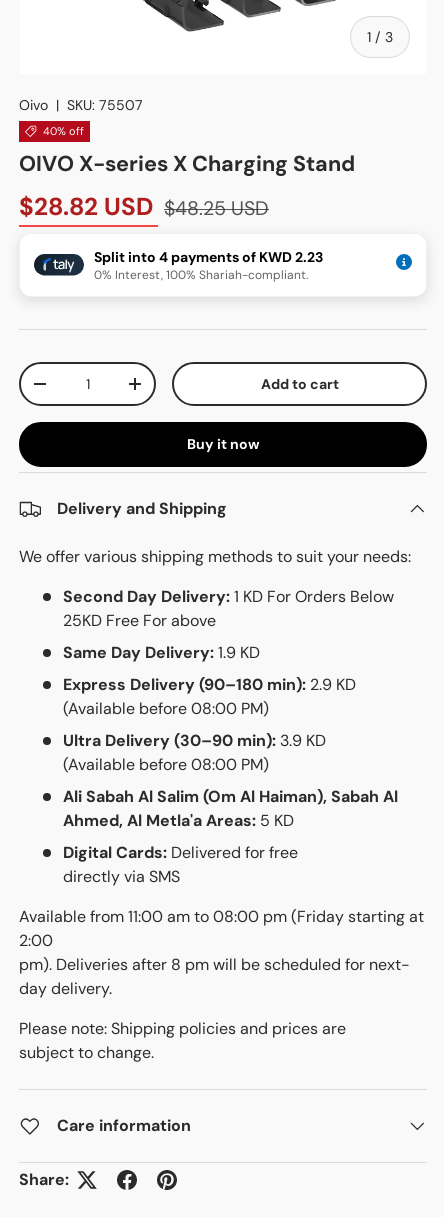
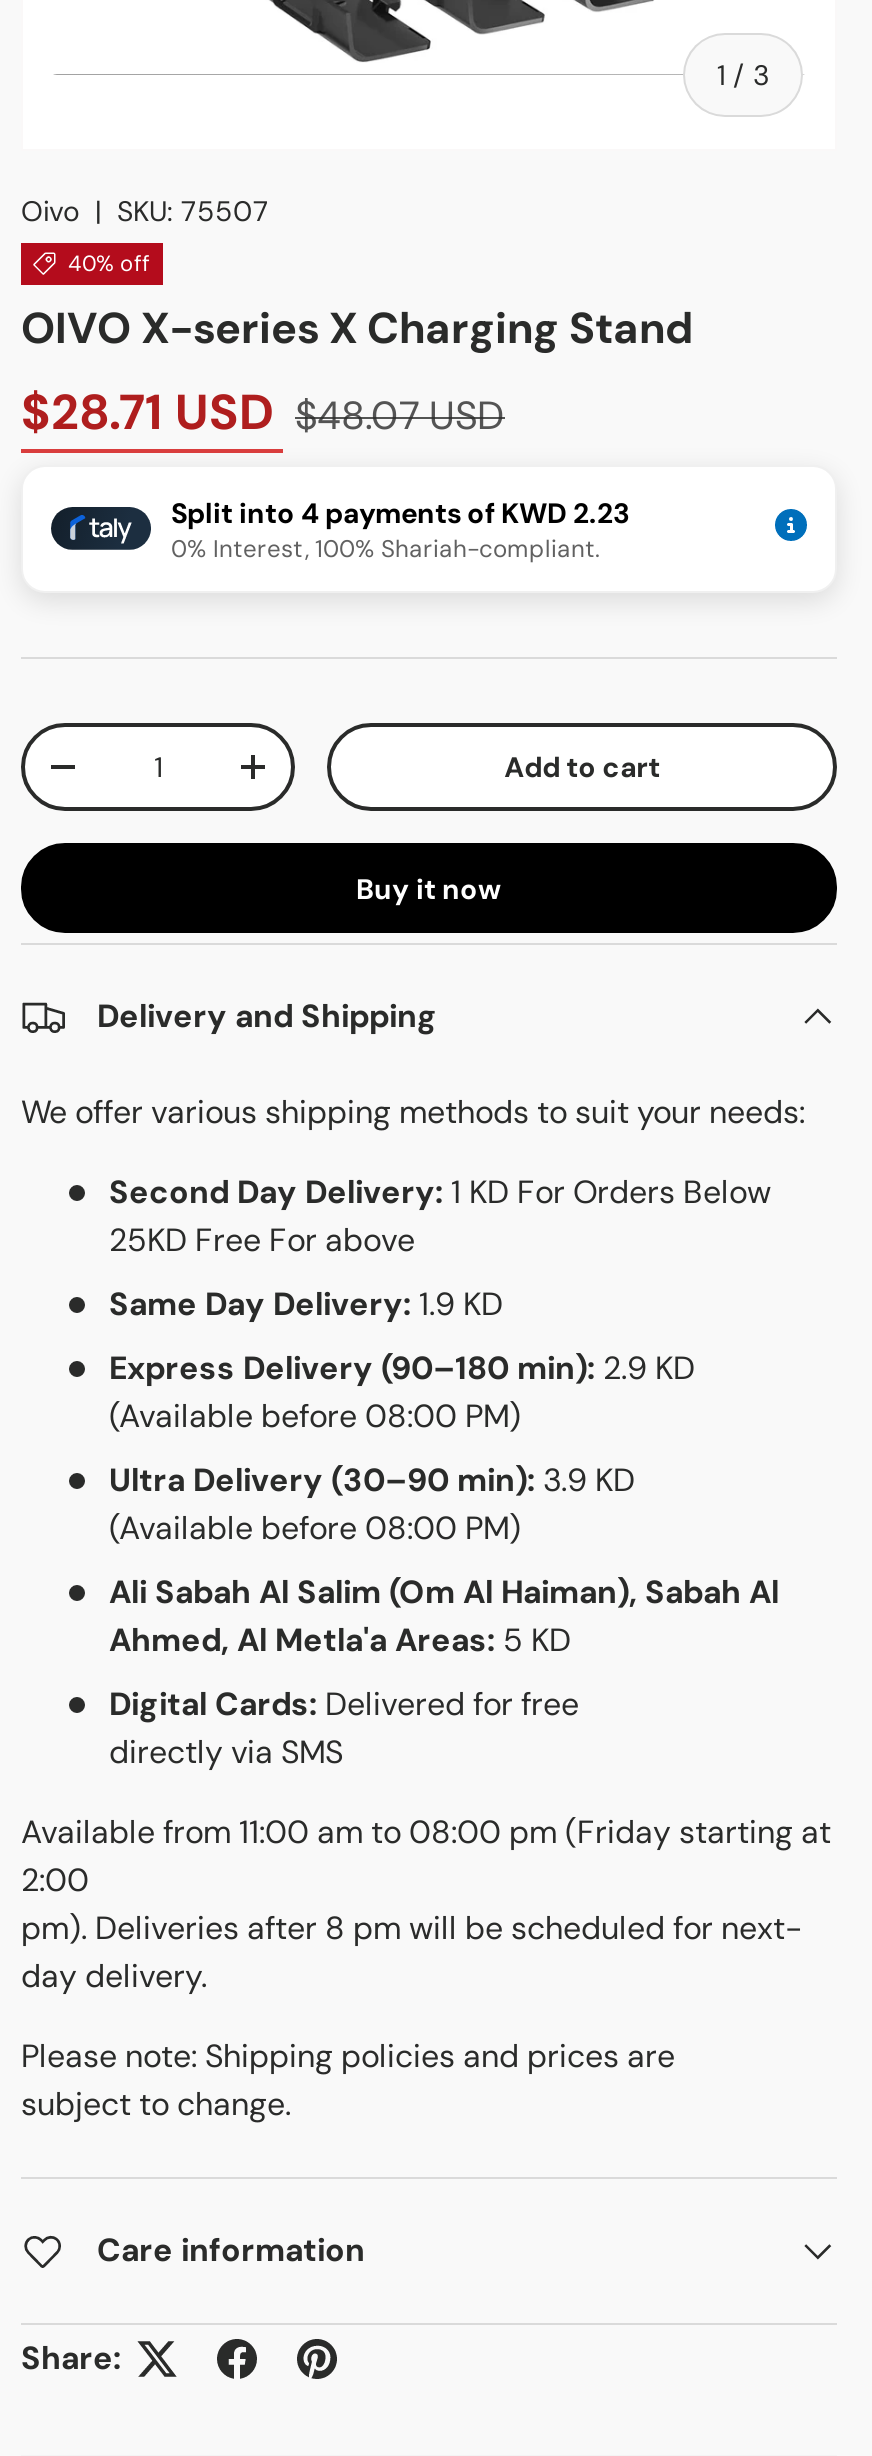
- $28.82 USD $48.25 USD
+ $28.71 USD $48.07 USD
